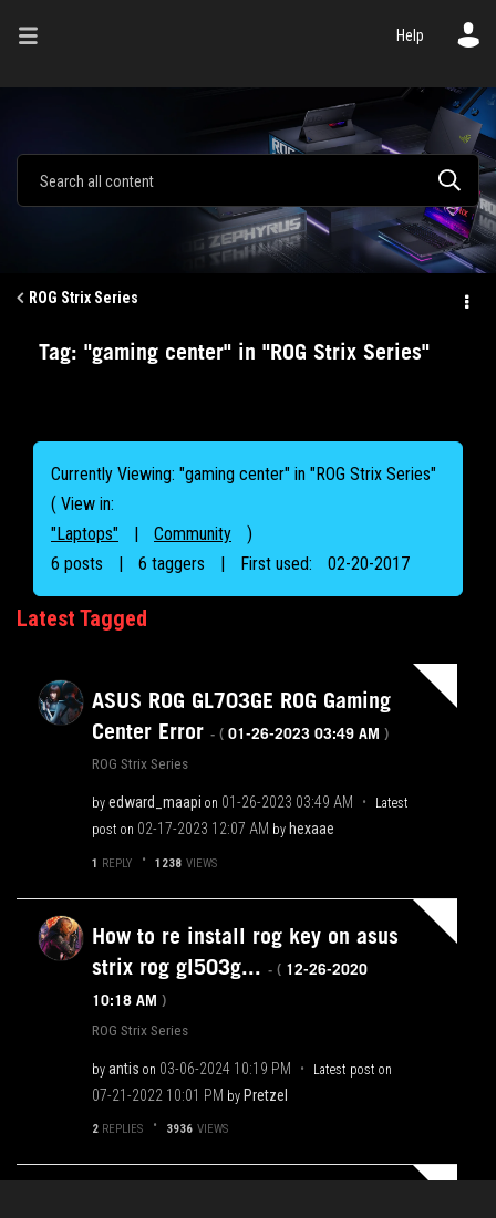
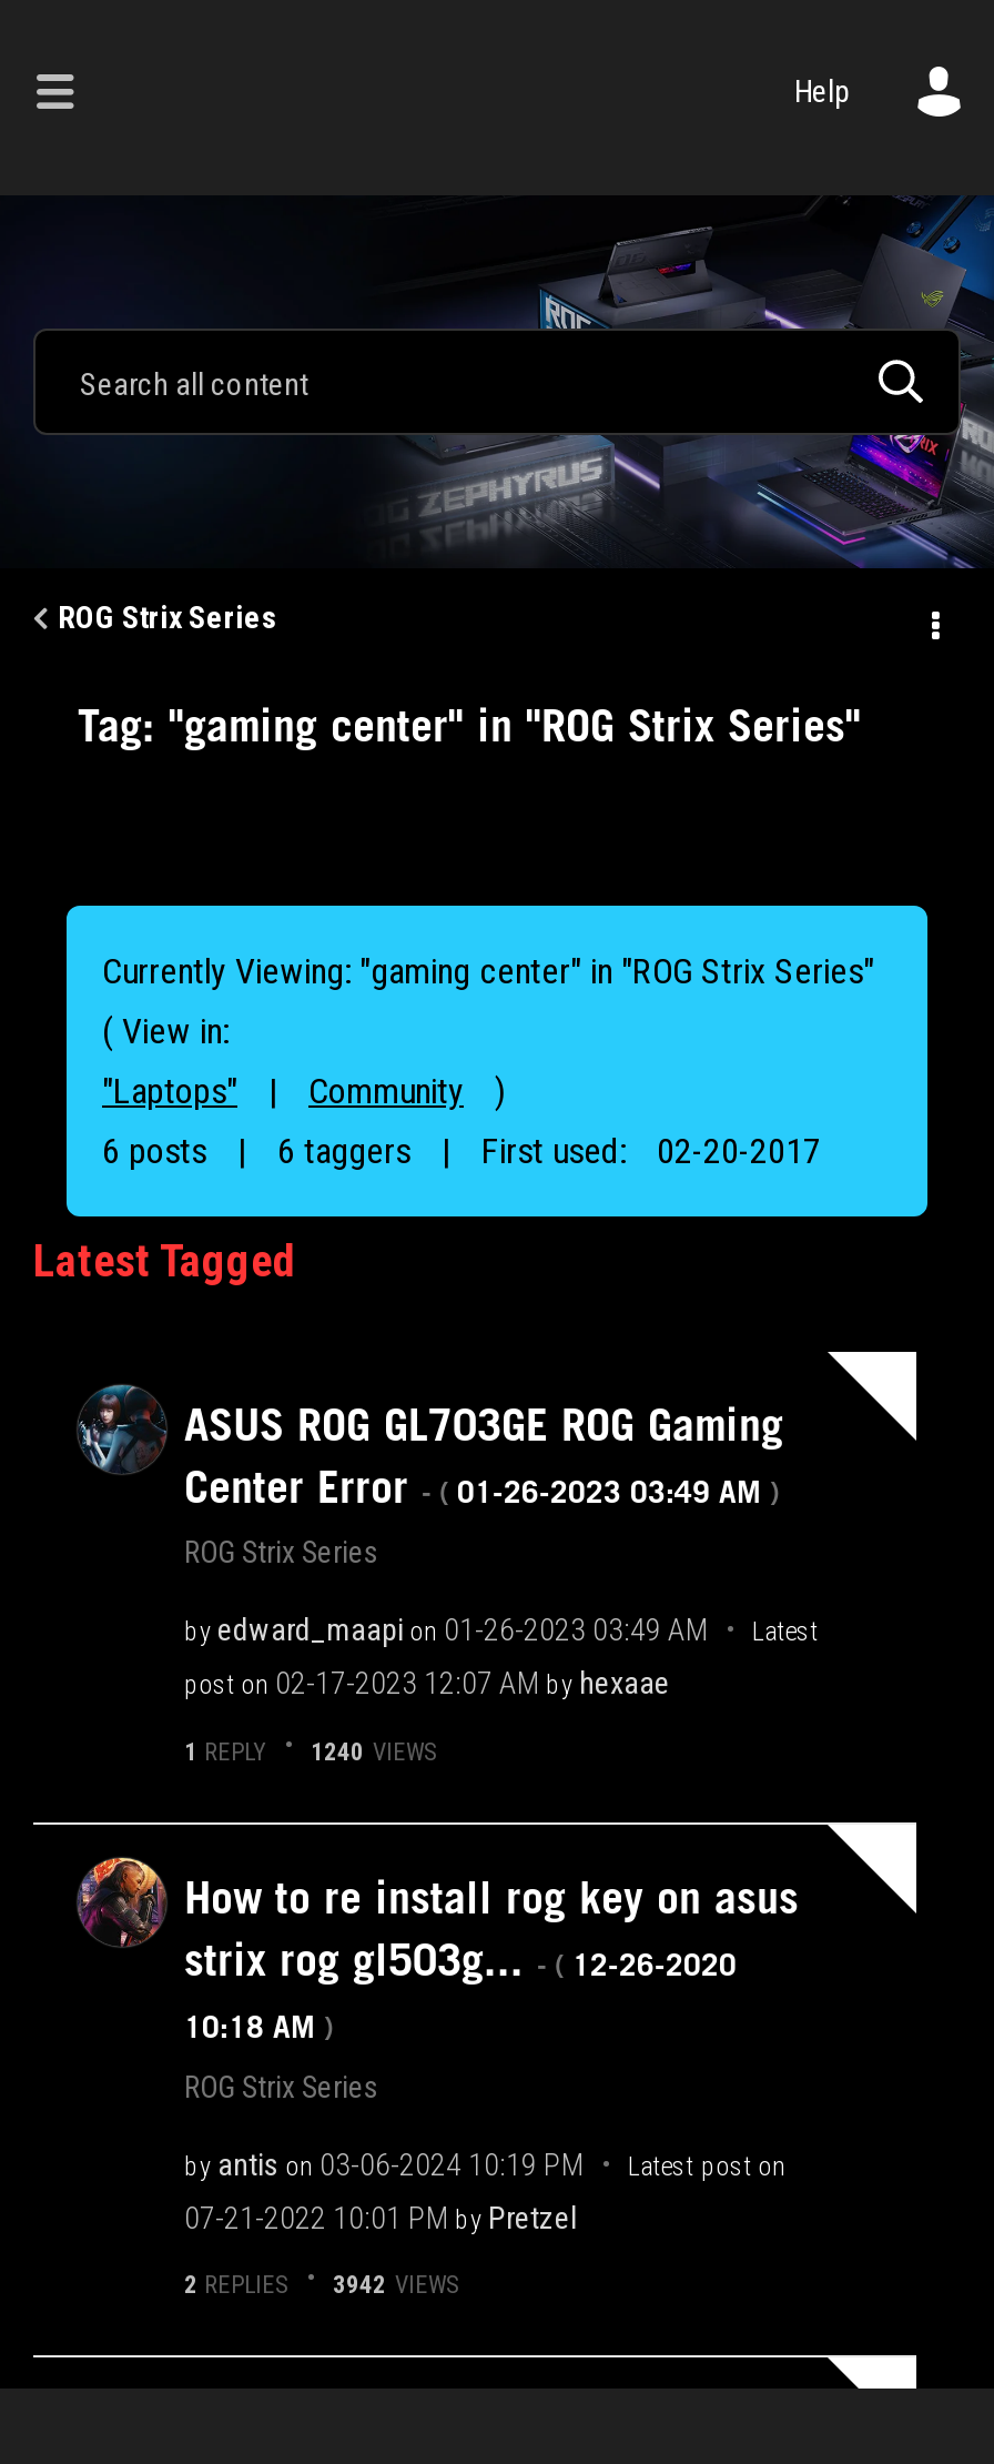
- 1 REPLY 1238 VIEWS
+ 1 REPLY 1240 VIEWS

- 2 REPLIES 3936 VIEWS
+ 2 REPLIES 3942 VIEWS
